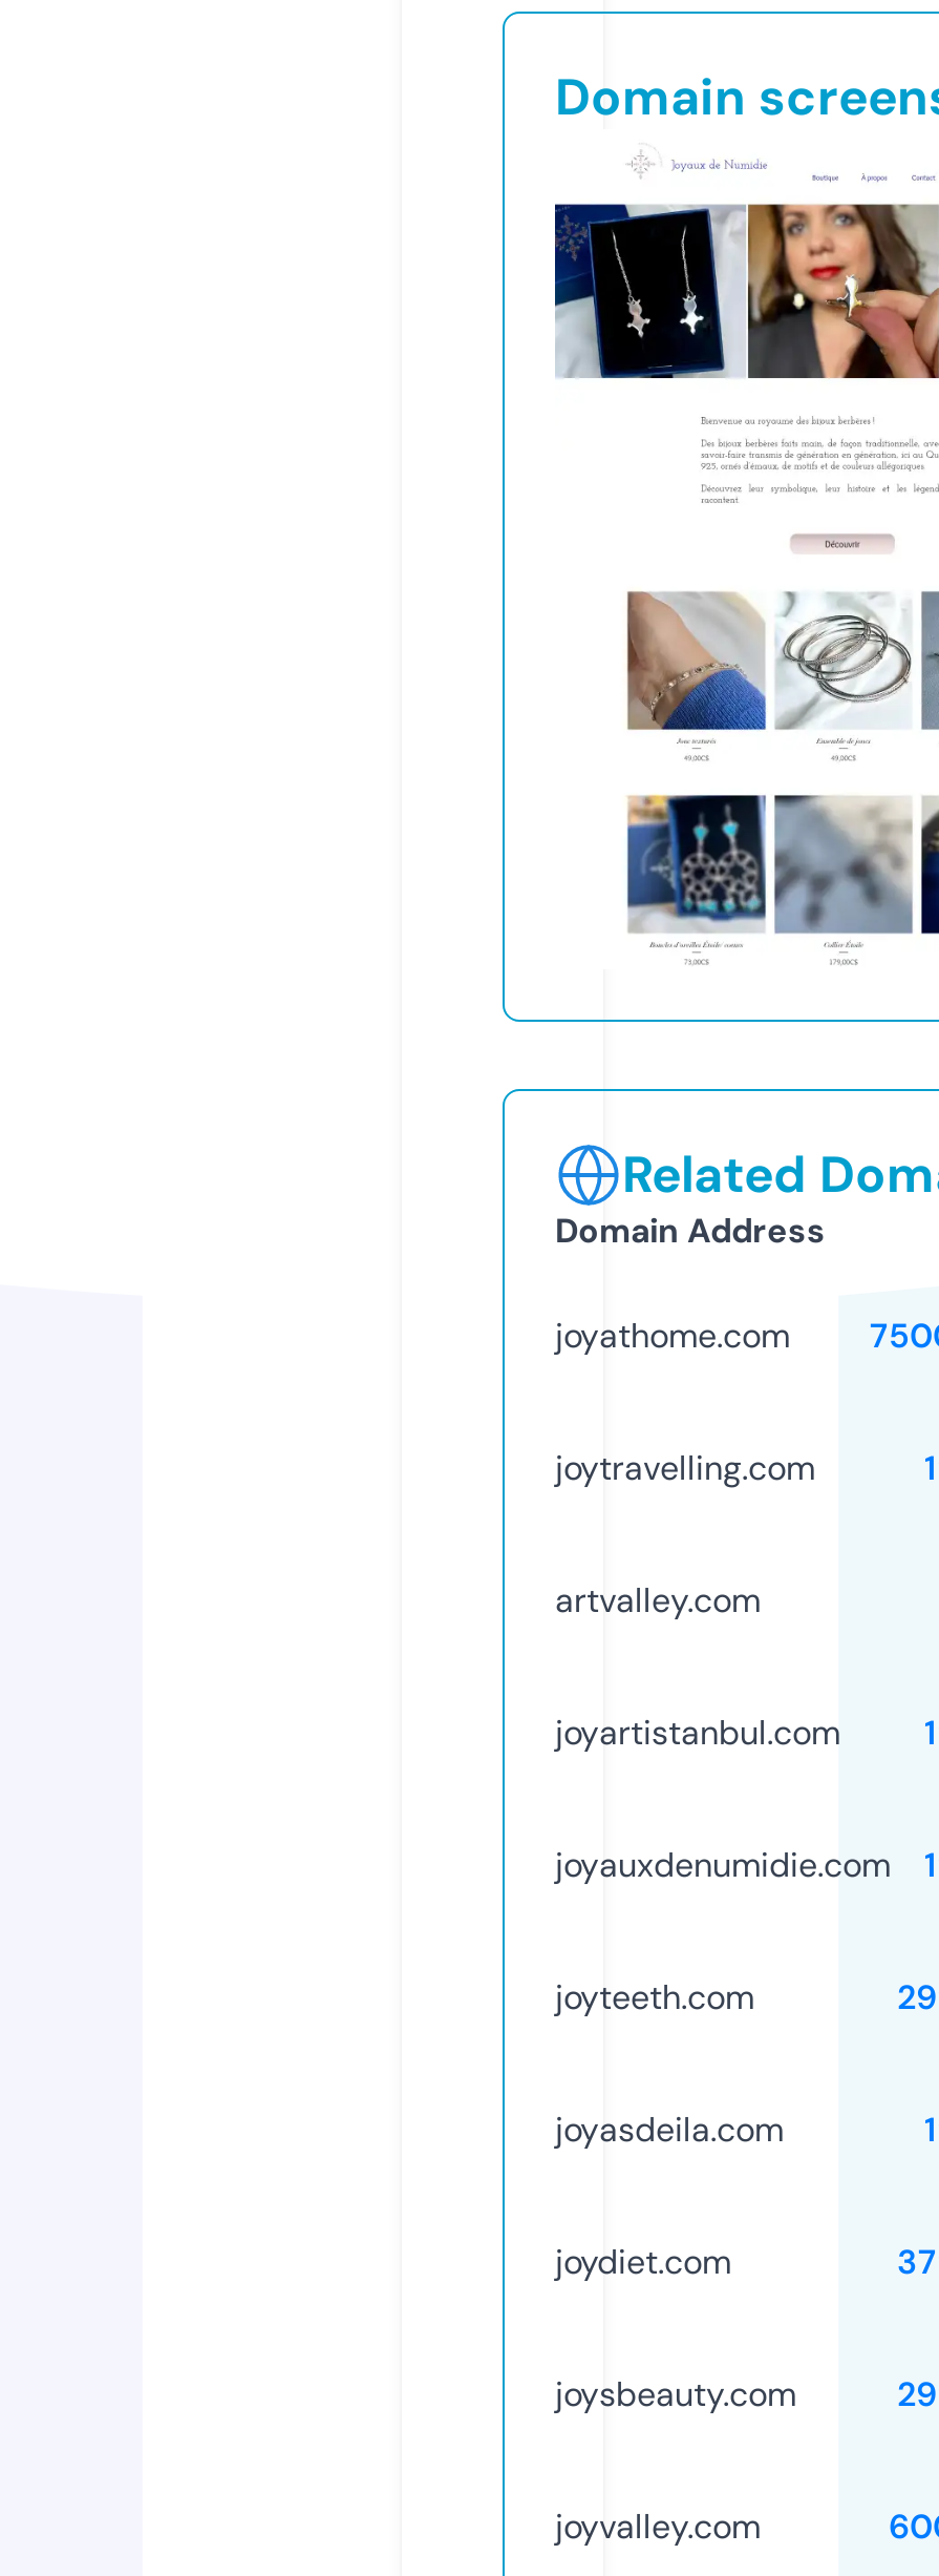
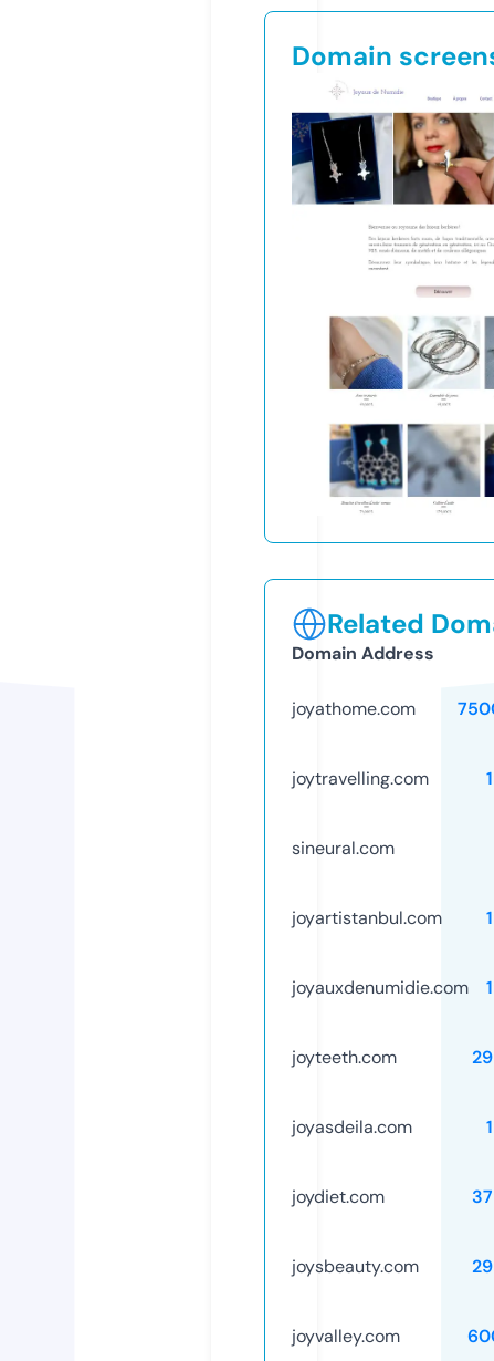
- artvalley.com
+ sineural.com
